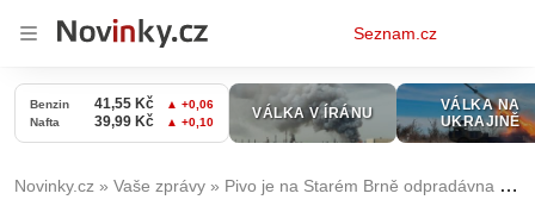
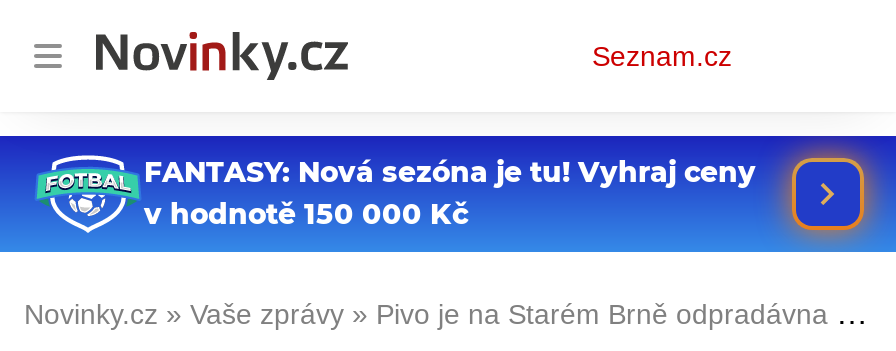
- [image]
+ [image]
